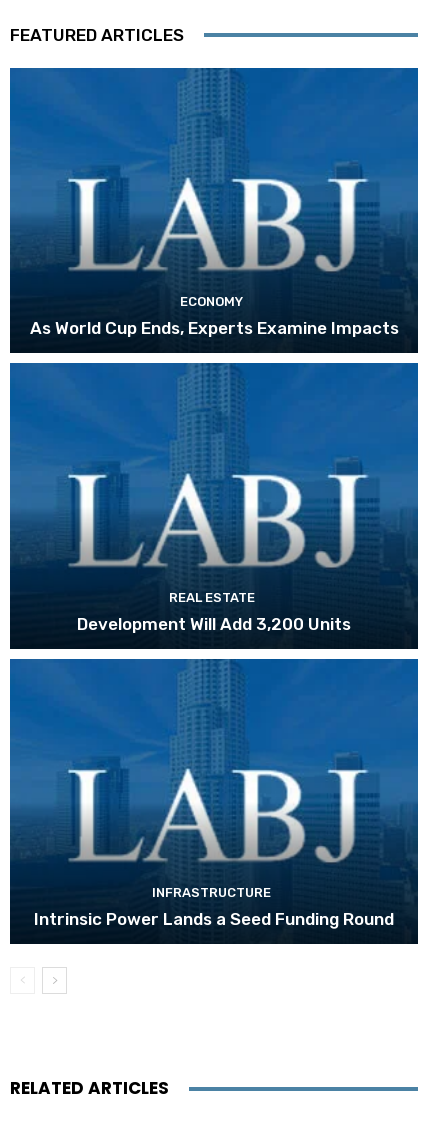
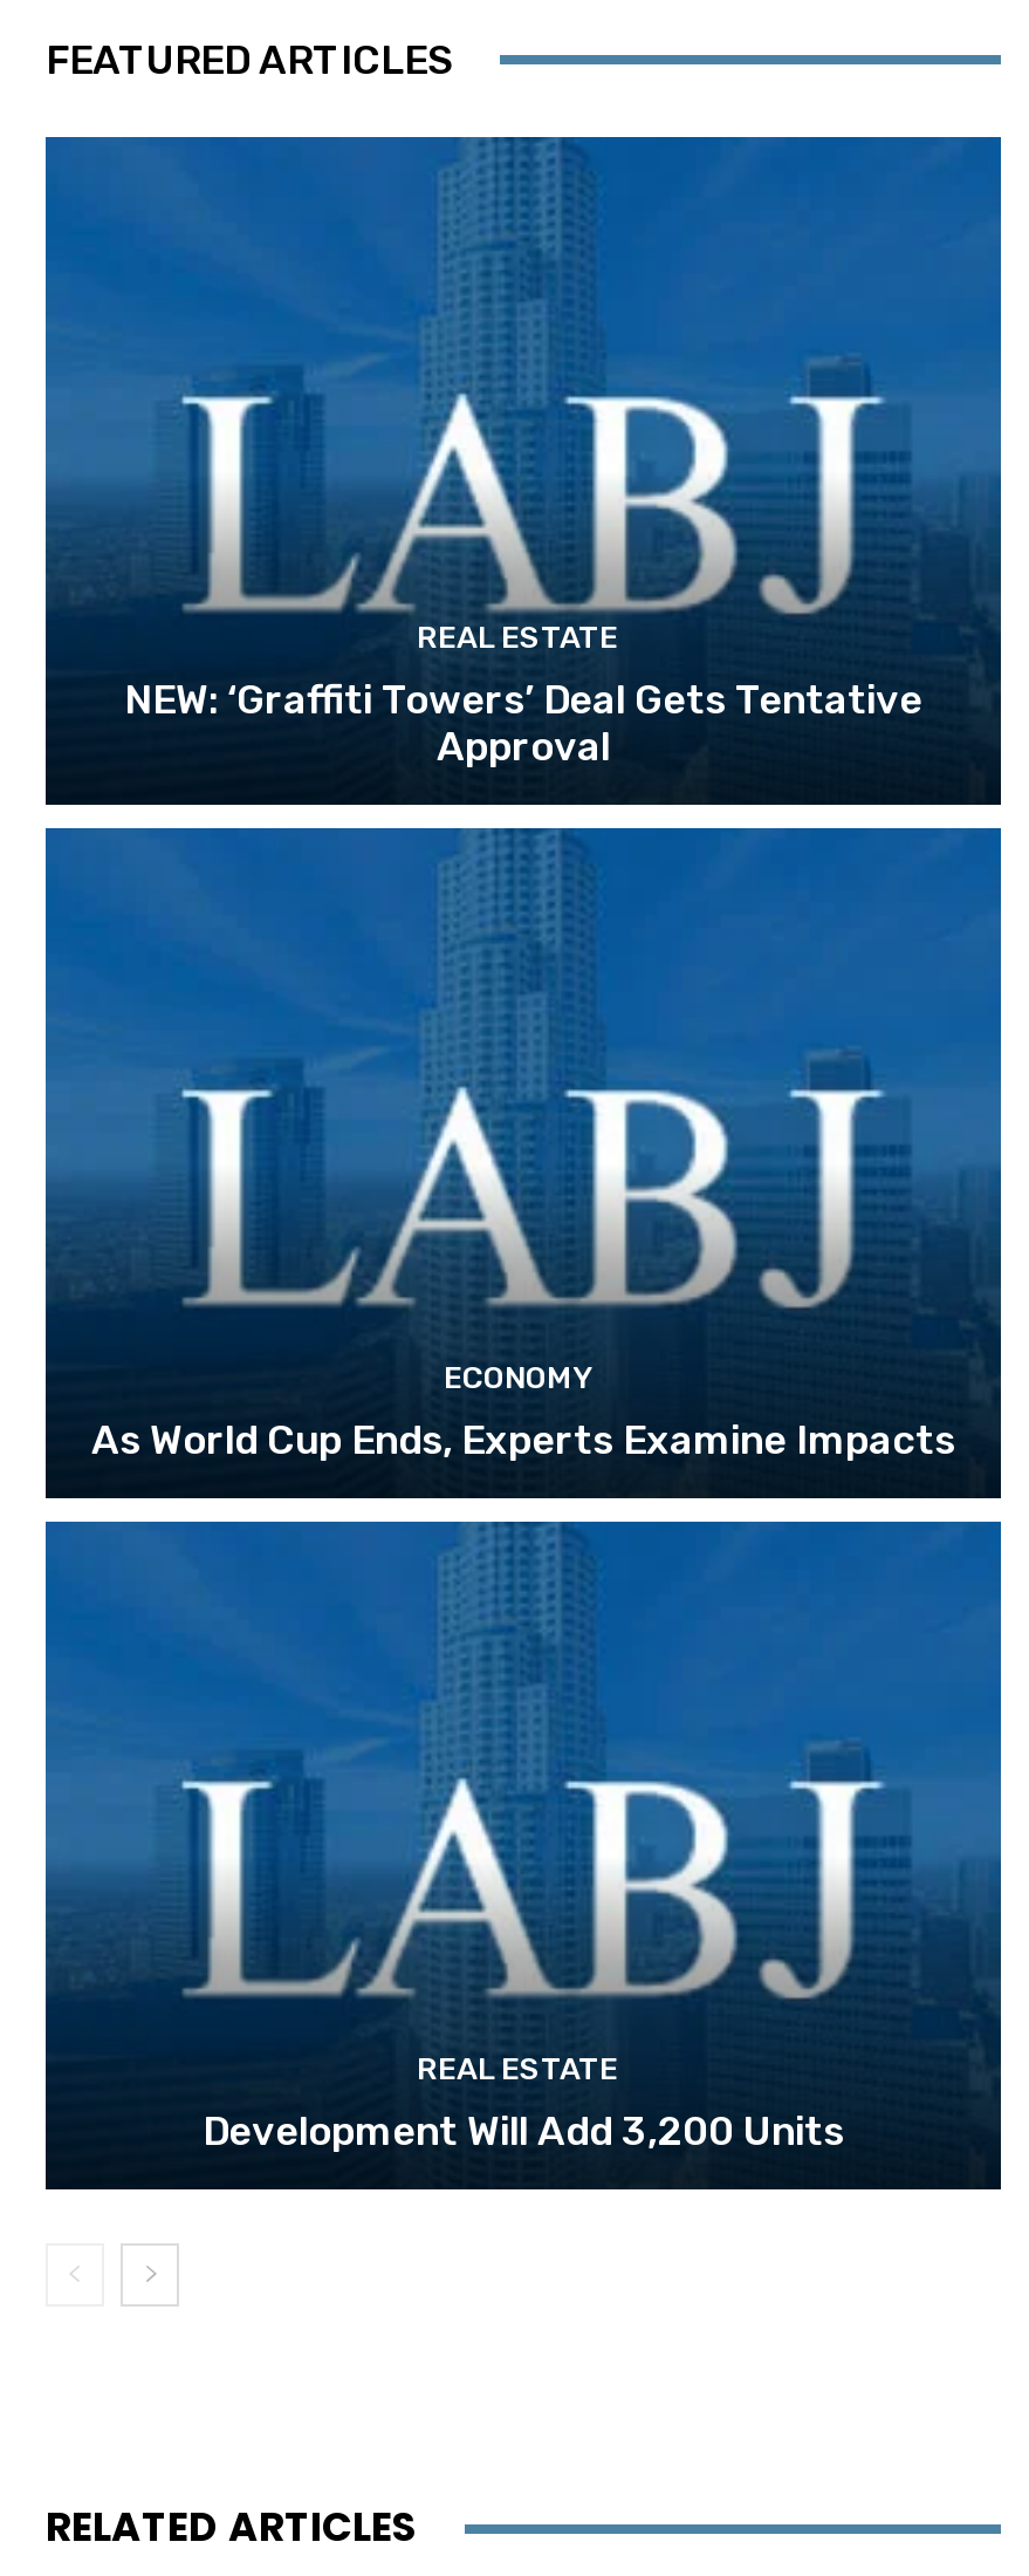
+ REAL ESTATE
+ NEW: ‘Graffiti Towers’ Deal Gets Tentative
+ Approval

moved down: [image] | ECONOMY | As World Cup Ends, Experts Examine Impacts | REAL ESTATE | Development Will Add 3,200 Units

- INFRASTRUCTURE
- Intrinsic Power Lands a Seed Funding Round
